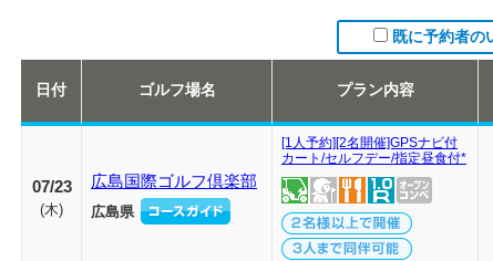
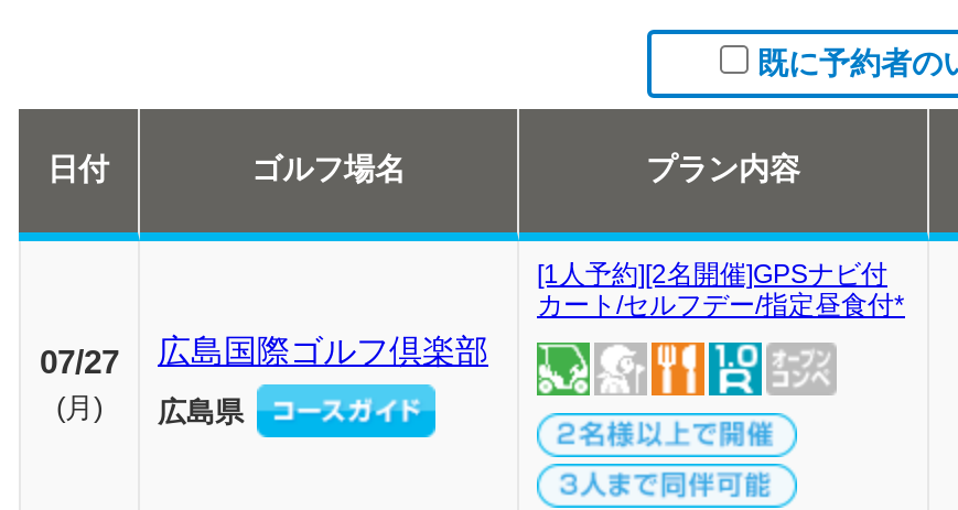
- 07/23
- (木)
+ 07/27
+ (月)
